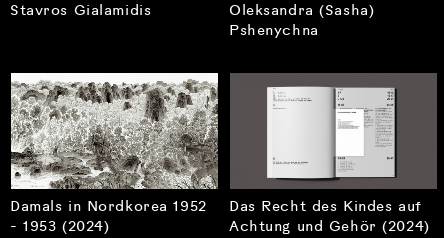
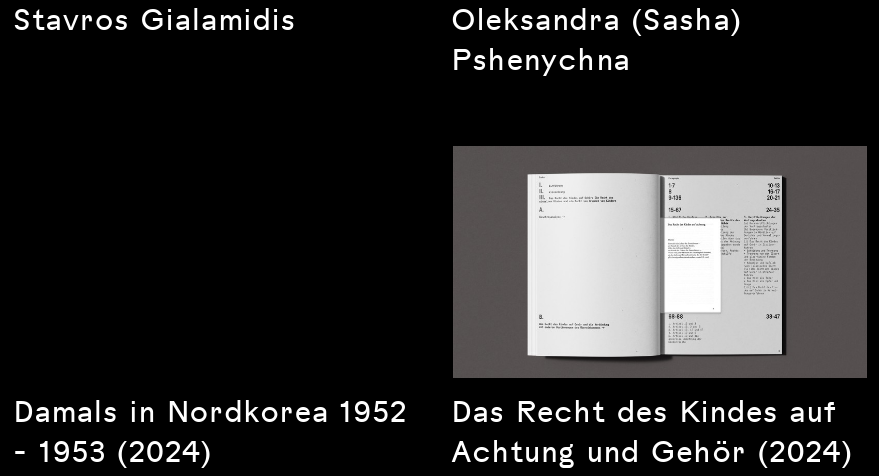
- [image]
